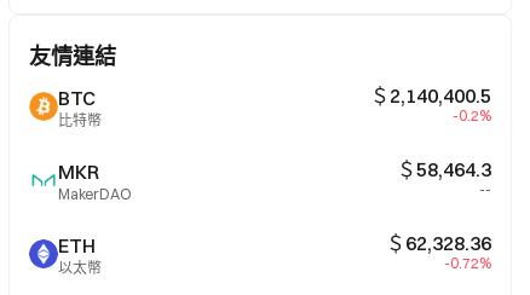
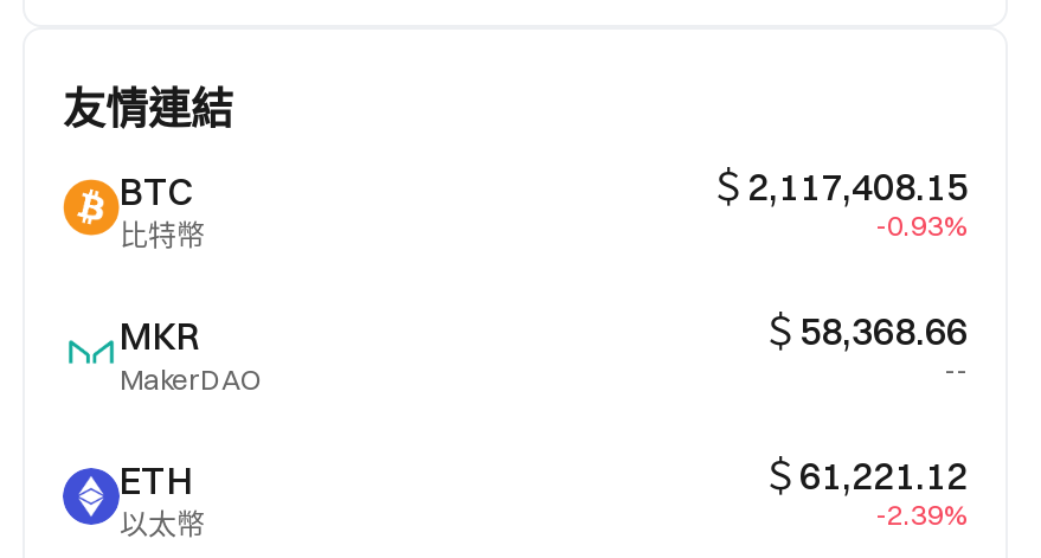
- ＄2,140,400.5
+ ＄2,117,408.15

- -0.2%
+ -0.93%

- ＄58,464.3
+ ＄58,368.66

- ＄62,328.36
+ ＄61,221.12

- -0.72%
+ -2.39%
